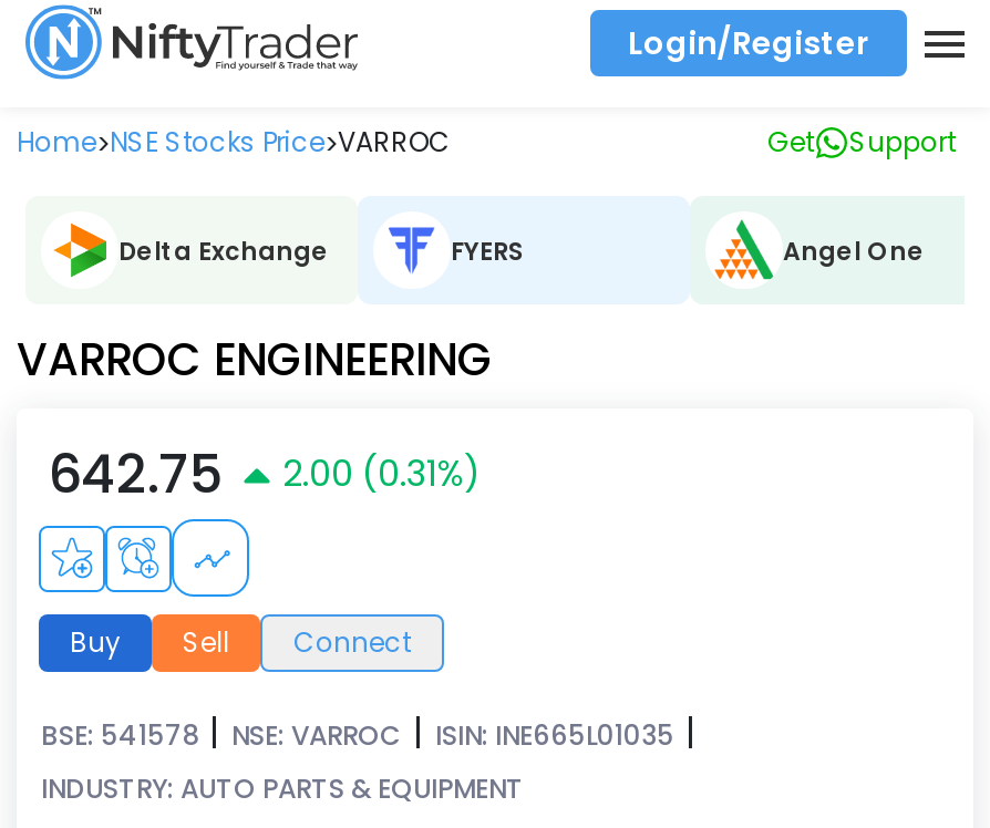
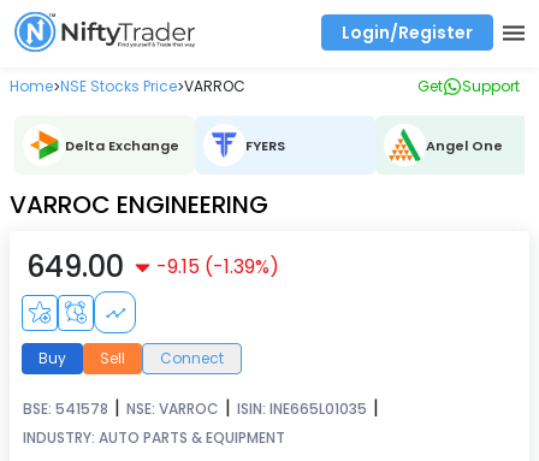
- 642.75
+ 649.00

- 2.00 (0.31%)
+ -9.15 (-1.39%)
